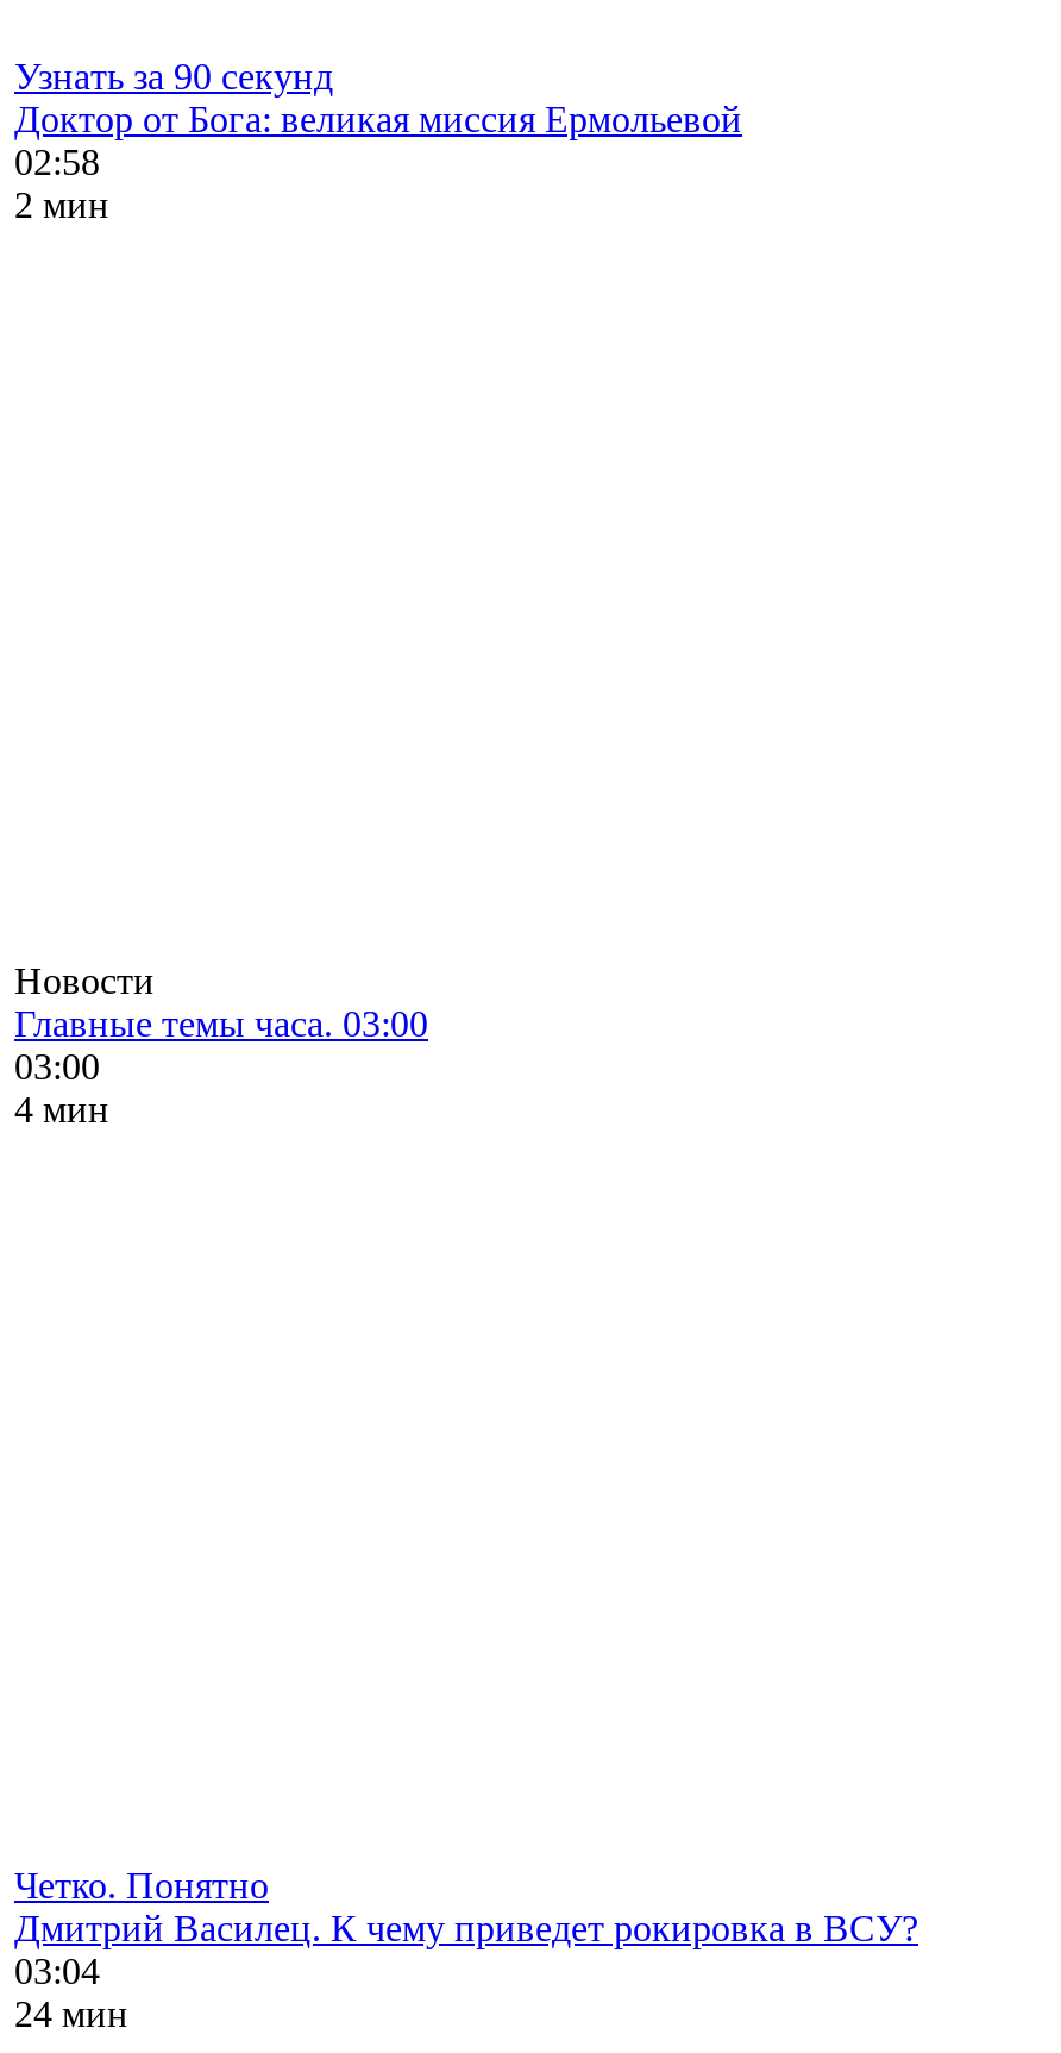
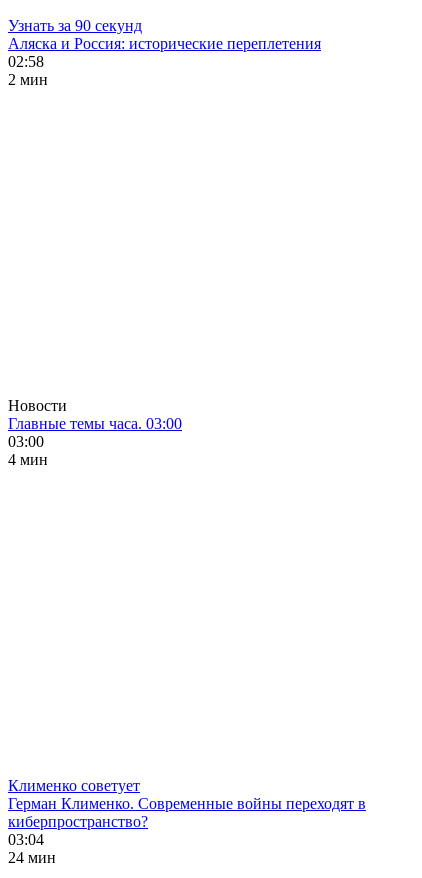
- Доктор от Бога: великая миссия Ермольевой
+ Аляска и Россия: исторические переплетения

- Четко. Понятно
- Дмитрий Василец. К чему приведет рокировка в ВСУ?
+ Клименко советует
+ Герман Клименко. Современные войны переходят в
+ киберпространство?
